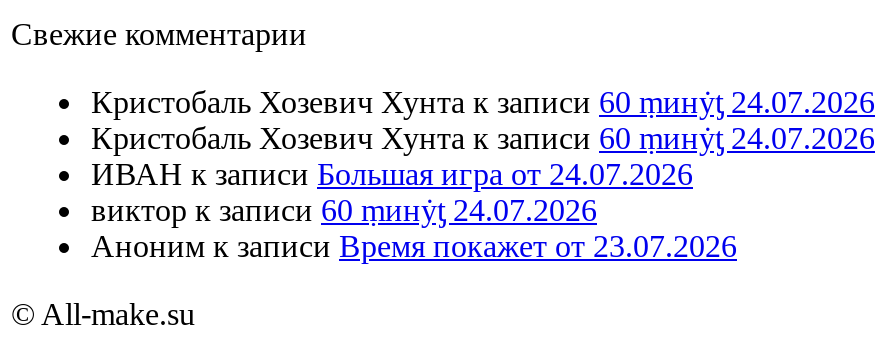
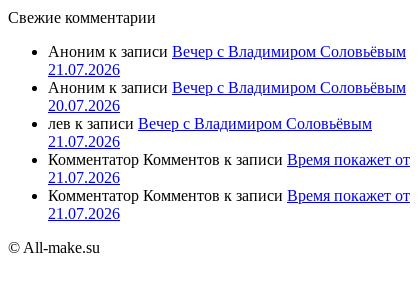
- Кристобаль Хозевич Хунта к записи 60 ṃинẏƫ 24.07.2026
- Кристобаль Хозевич Хунта к записи 60 ṃинẏƫ 24.07.2026
- ИВАН к записи Большая игра от 24.07.2026
- виктор к записи 60 ṃинẏƫ 24.07.2026
- Аноним к записи Время покажет от 23.07.2026
+ Аноним к записи Вечер с Владимиром Соловьёвым
+ 21.07.2026
+ Аноним к записи Вечер с Владимиром Соловьёвым
+ 20.07.2026
+ лев к записи Вечер с Владимиром Соловьёвым
+ 21.07.2026
+ Комментатор Комментов к записи Время покажет от
+ 21.07.2026
+ Комментатор Комментов к записи Время покажет от
+ 21.07.2026
